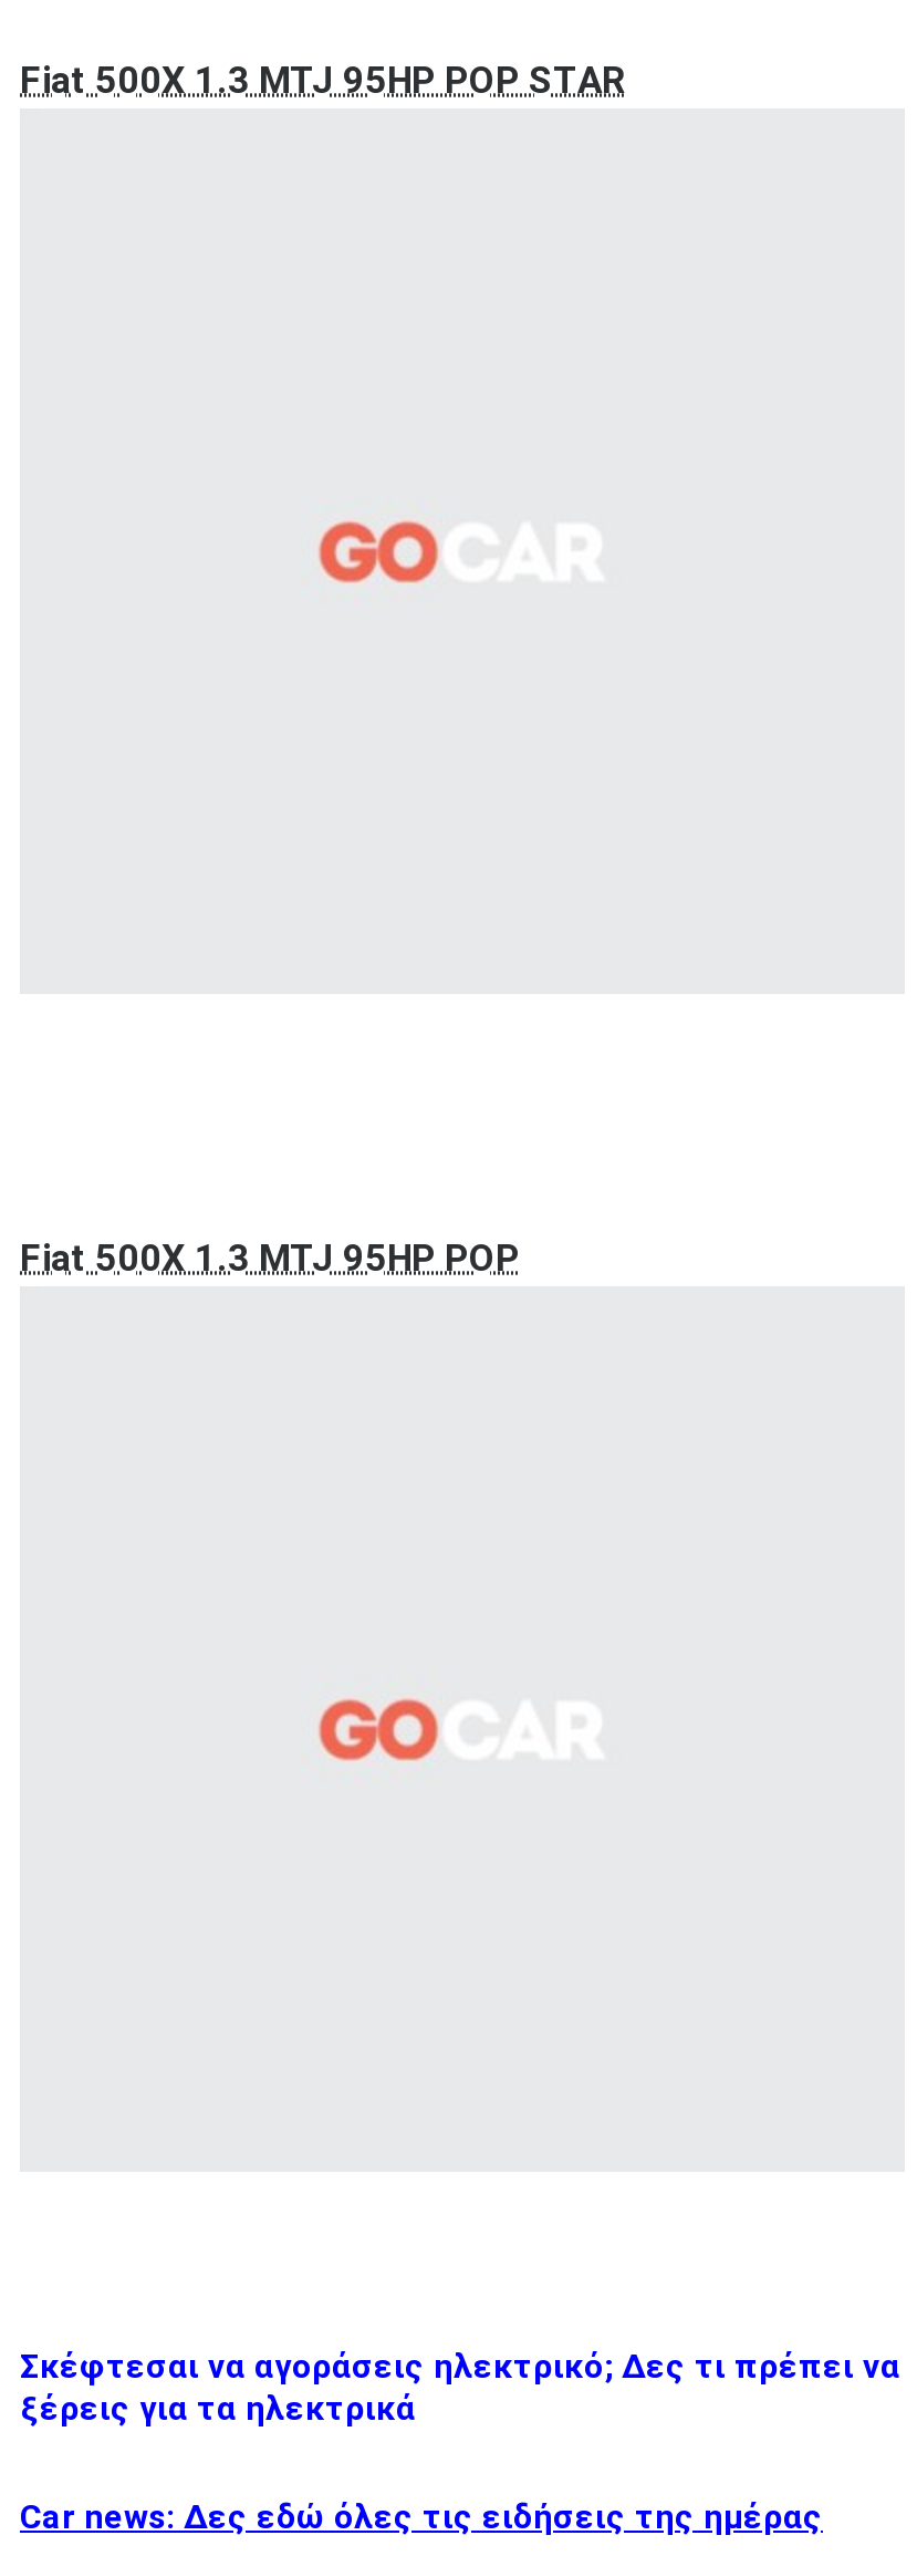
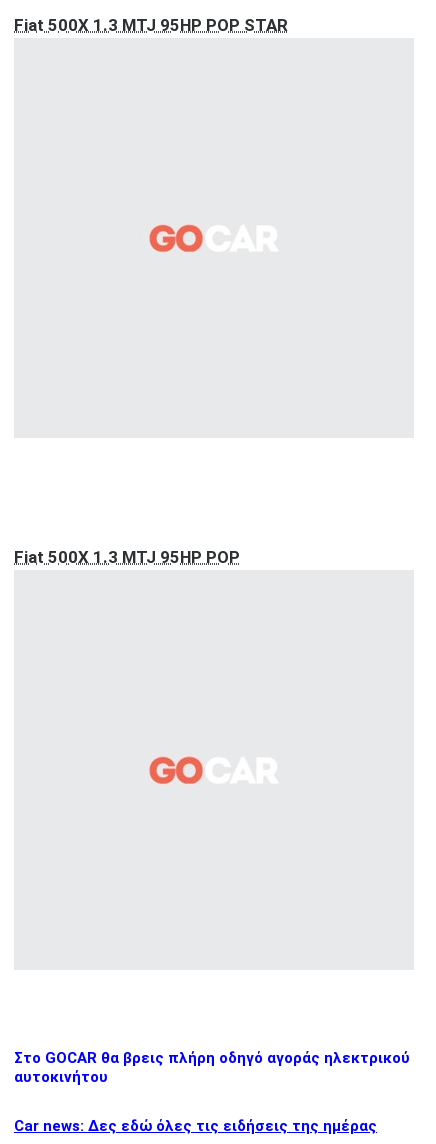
- Σκέφτεσαι να αγοράσεις ηλεκτρικό; Δες τι πρέπει να
- ξέρεις για τα ηλεκτρικά
+ Στο GOCAR θα βρεις πλήρη οδηγό αγοράς ηλεκτρικού
+ αυτοκινήτου
